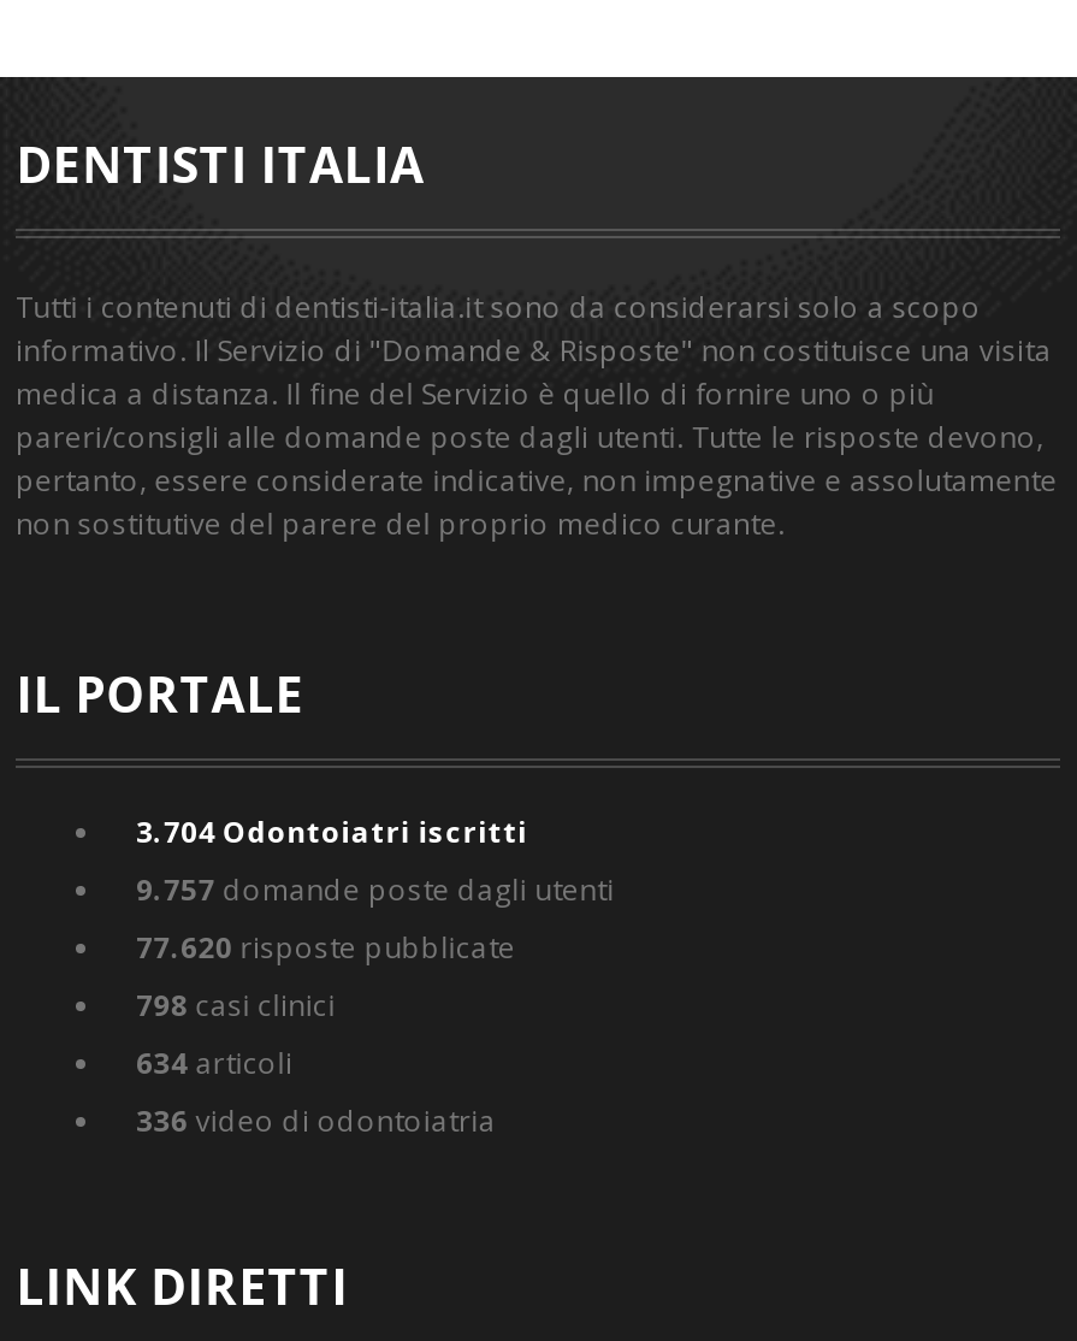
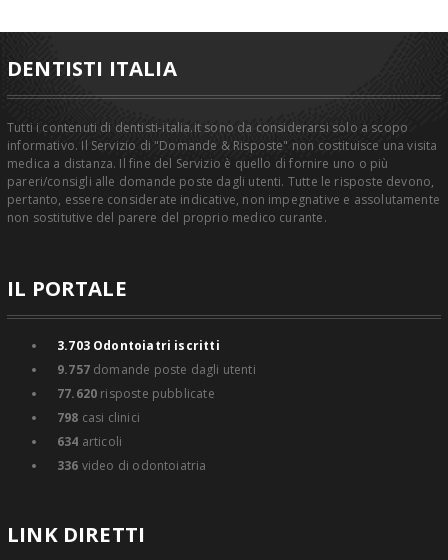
- 3.704 Odontoiatri iscritti
+ 3.703 Odontoiatri iscritti
